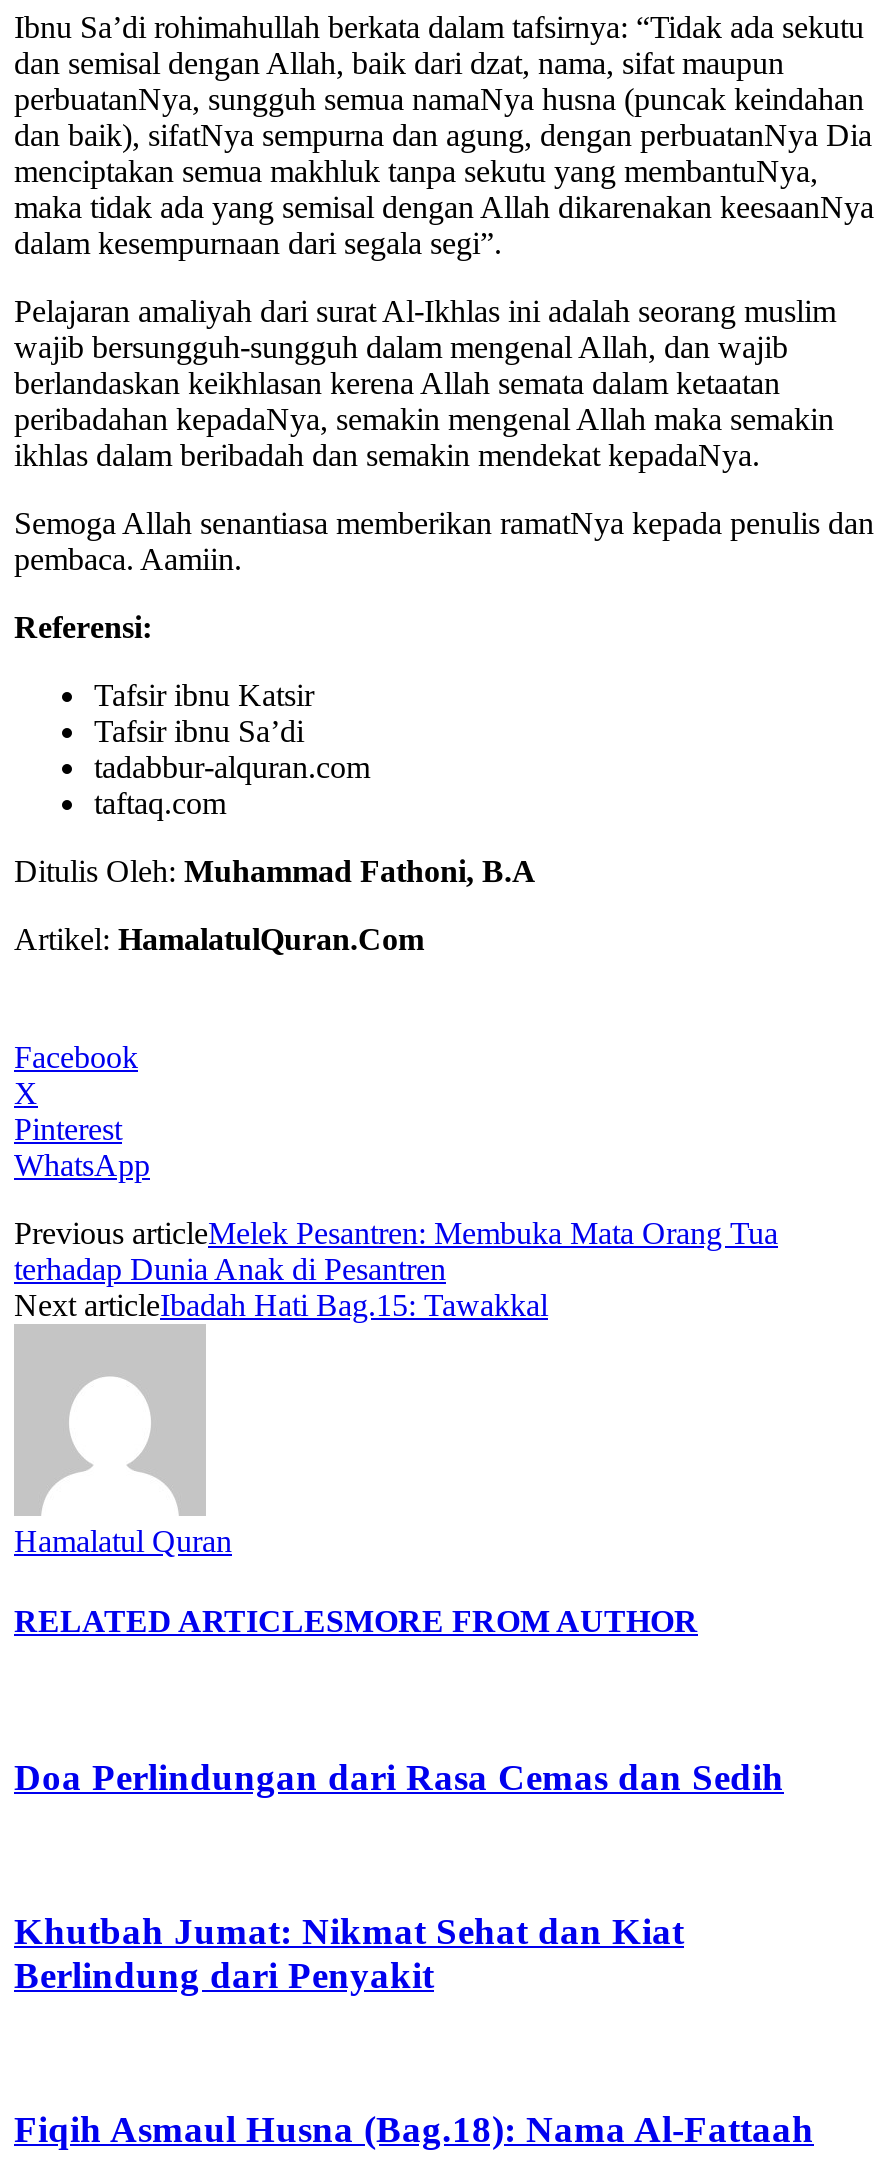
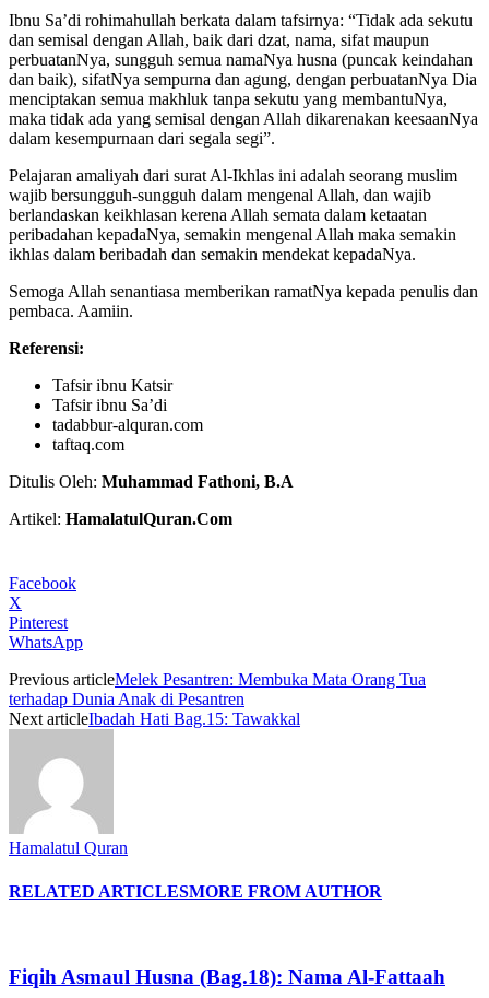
- Doa Perlindungan dari Rasa Cemas dan Sedih

- Khutbah Jumat: Nikmat Sehat dan Kiat
- Berlindung dari Penyakit
